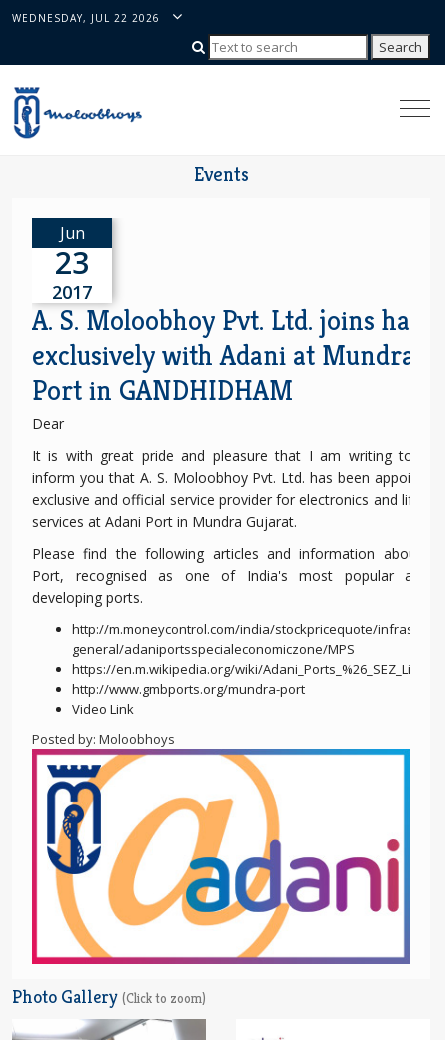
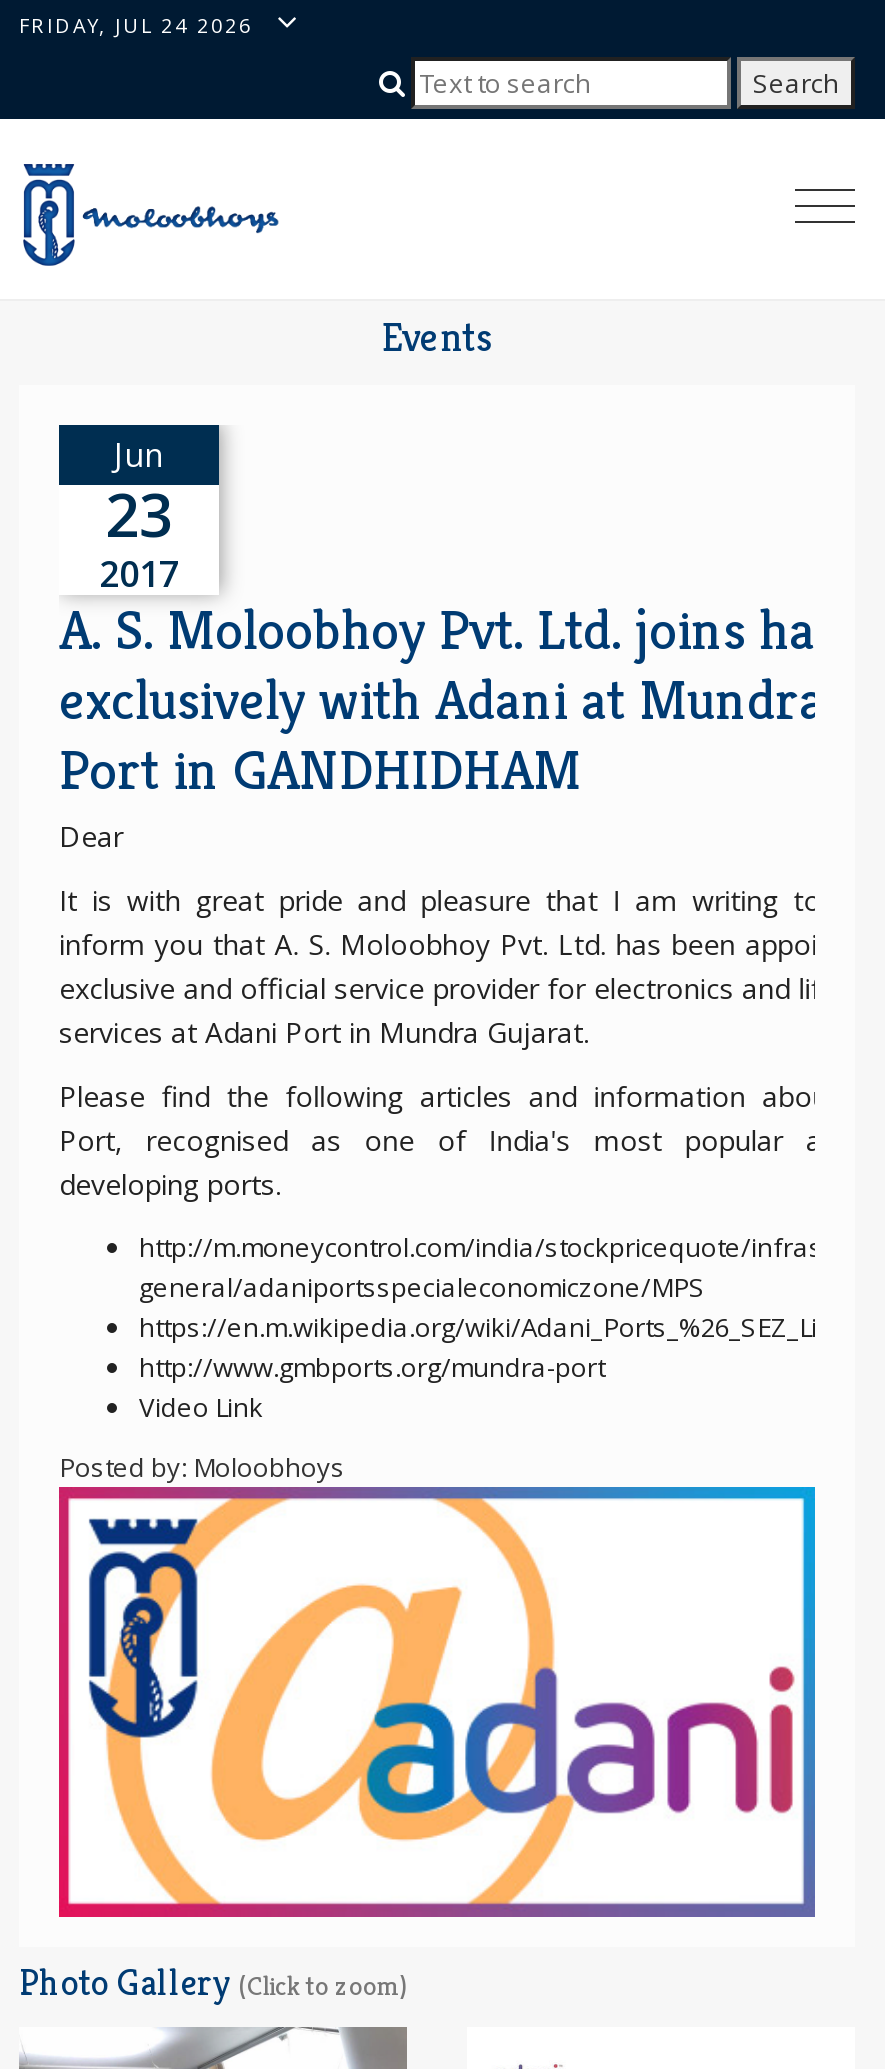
- WEDNESDAY, JUL 22 2026
+ FRIDAY, JUL 24 2026
